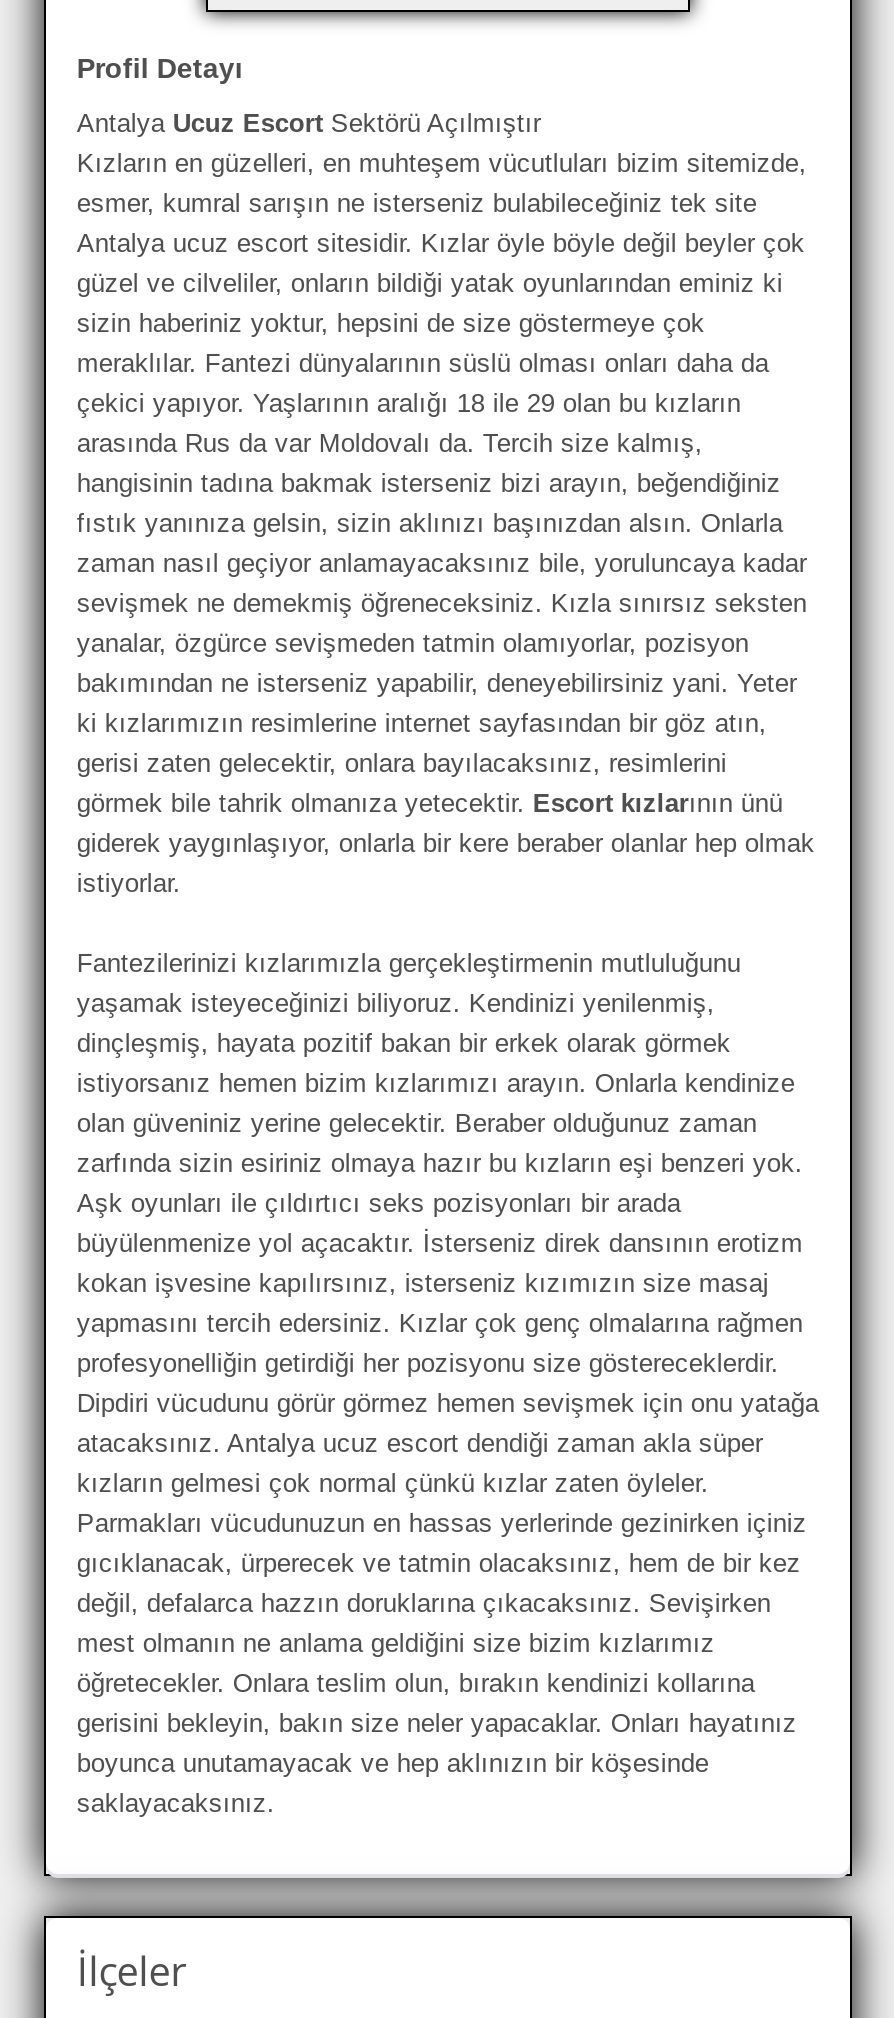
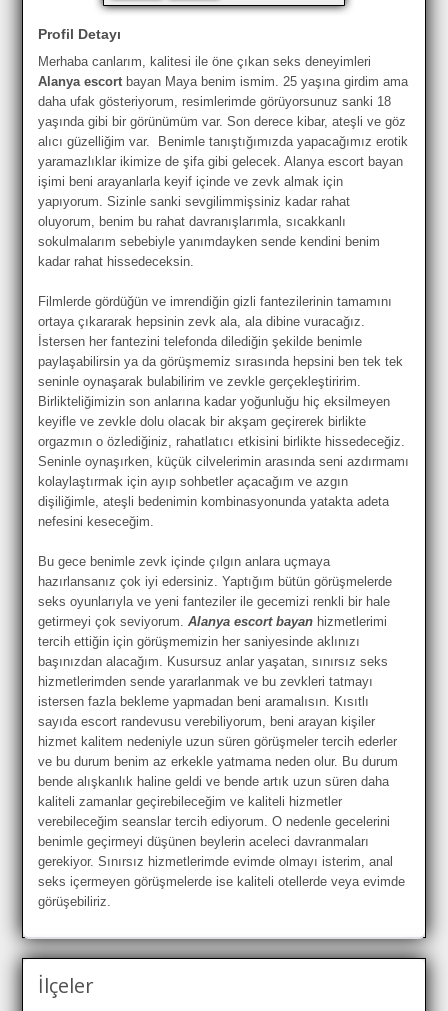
- Antalya Ucuz Escort Sektörü Açılmıştır
- Kızların en güzelleri, en muhteşem vücutluları bizim sitemizde,
- esmer, kumral sarışın ne isterseniz bulabileceğiniz tek site
- Antalya ucuz escort sitesidir. Kızlar öyle böyle değil beyler çok
- güzel ve cilveliler, onların bildiği yatak oyunlarından eminiz ki
- sizin haberiniz yoktur, hepsini de size göstermeye çok
- meraklılar. Fantezi dünyalarının süslü olması onları daha da
- çekici yapıyor. Yaşlarının aralığı 18 ile 29 olan bu kızların
- arasında Rus da var Moldovalı da. Tercih size kalmış,
- hangisinin tadına bakmak isterseniz bizi arayın, beğendiğiniz
- fıstık yanınıza gelsin, sizin aklınızı başınızdan alsın. Onlarla
- zaman nasıl geçiyor anlamayacaksınız bile, yoruluncaya kadar
- sevişmek ne demekmiş öğreneceksiniz. Kızla sınırsız seksten
- yanalar, özgürce sevişmeden tatmin olamıyorlar, pozisyon
- bakımından ne isterseniz yapabilir, deneyebilirsiniz yani. Yeter
- ki kızlarımızın resimlerine internet sayfasından bir göz atın,
- gerisi zaten gelecektir, onlara bayılacaksınız, resimlerini
- görmek bile tahrik olmanıza yetecektir. Escort kızlarının ünü
- giderek yaygınlaşıyor, onlarla bir kere beraber olanlar hep olmak
- istiyorlar.
- Fantezilerinizi kızlarımızla gerçekleştirmenin mutluluğunu
- yaşamak isteyeceğinizi biliyoruz. Kendinizi yenilenmiş,
- dinçleşmiş, hayata pozitif bakan bir erkek olarak görmek
- istiyorsanız hemen bizim kızlarımızı arayın. Onlarla kendinize
- olan güveniniz yerine gelecektir. Beraber olduğunuz zaman
- zarfında sizin esiriniz olmaya hazır bu kızların eşi benzeri yok.
- Aşk oyunları ile çıldırtıcı seks pozisyonları bir arada
- büyülenmenize yol açacaktır. İsterseniz direk dansının erotizm
- kokan işvesine kapılırsınız, isterseniz kızımızın size masaj
- yapmasını tercih edersiniz. Kızlar çok genç olmalarına rağmen
- profesyonelliğin getirdiği her pozisyonu size göstereceklerdir.
- Dipdiri vücudunu görür görmez hemen sevişmek için onu yatağa
- atacaksınız. Antalya ucuz escort dendiği zaman akla süper
- kızların gelmesi çok normal çünkü kızlar zaten öyleler.
- Parmakları vücudunuzun en hassas yerlerinde gezinirken içiniz
- gıcıklanacak, ürperecek ve tatmin olacaksınız, hem de bir kez
- değil, defalarca hazzın doruklarına çıkacaksınız. Sevişirken
- mest olmanın ne anlama geldiğini size bizim kızlarımız
- öğretecekler. Onlara teslim olun, bırakın kendinizi kollarına
- gerisini bekleyin, bakın size neler yapacaklar. Onları hayatınız
- boyunca unutamayacak ve hep aklınızın bir köşesinde
- saklayacaksınız.
+ Merhaba canlarım, kalitesi ile öne çıkan seks deneyimleri
+ Alanya escort bayan Maya benim ismim. 25 yaşına girdim ama
+ daha ufak gösteriyorum, resimlerimde görüyorsunuz sanki 18
+ yaşında gibi bir görünümüm var. Son derece kibar, ateşli ve göz
+ alıcı güzelliğim var. Benimle tanıştığımızda yapacağımız erotik
+ yaramazlıklar ikimize de şifa gibi gelecek. Alanya escort bayan
+ işimi beni arayanlarla keyif içinde ve zevk almak için
+ yapıyorum. Sizinle sanki sevgilimmişsiniz kadar rahat
+ oluyorum, benim bu rahat davranışlarımla, sıcakkanlı
+ sokulmalarım sebebiyle yanımdayken sende kendini benim
+ kadar rahat hissedeceksin.
+ Filmlerde gördüğün ve imrendiğin gizli fantezilerinin tamamını
+ ortaya çıkararak hepsinin zevk ala, ala dibine vuracağız.
+ İstersen her fantezini telefonda dilediğin şekilde benimle
+ paylaşabilirsin ya da görüşmemiz sırasında hepsini ben tek tek
+ seninle oynaşarak bulabilirim ve zevkle gerçekleştiririm.
+ Birlikteliğimizin son anlarına kadar yoğunluğu hiç eksilmeyen
+ keyifle ve zevkle dolu olacak bir akşam geçirerek birlikte
+ orgazmın o özlediğiniz, rahatlatıcı etkisini birlikte hissedeceğiz.
+ Seninle oynaşırken, küçük cilvelerimin arasında seni azdırmamı
+ kolaylaştırmak için ayıp sohbetler açacağım ve azgın
+ dişiliğimle, ateşli bedenimin kombinasyonunda yatakta adeta
+ nefesini keseceğim.
+ Bu gece benimle zevk içinde çılgın anlara uçmaya
+ hazırlansanız çok iyi edersiniz. Yaptığım bütün görüşmelerde
+ seks oyunlarıyla ve yeni fanteziler ile gecemizi renkli bir hale
+ getirmeyi çok seviyorum. Alanya escort bayan hizmetlerimi
+ tercih ettiğin için görüşmemizin her saniyesinde aklınızı
+ başınızdan alacağım. Kusursuz anlar yaşatan, sınırsız seks
+ hizmetlerimden sende yararlanmak ve bu zevkleri tatmayı
+ istersen fazla bekleme yapmadan beni aramalısın. Kısıtlı
+ sayıda escort randevusu verebiliyorum, beni arayan kişiler
+ hizmet kalitem nedeniyle uzun süren görüşmeler tercih ederler
+ ve bu durum benim az erkekle yatmama neden olur. Bu durum
+ bende alışkanlık haline geldi ve bende artık uzun süren daha
+ kaliteli zamanlar geçirebileceğim ve kaliteli hizmetler
+ verebileceğim seanslar tercih ediyorum. O nedenle gecelerini
+ benimle geçirmeyi düşünen beylerin aceleci davranmaları
+ gerekiyor. Sınırsız hizmetlerimde evimde olmayı isterim, anal
+ seks içermeyen görüşmelerde ise kaliteli otellerde veya evimde
+ görüşebiliriz.
